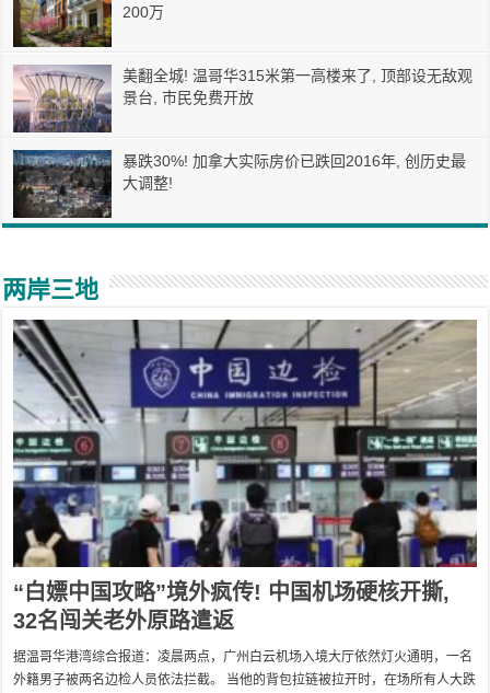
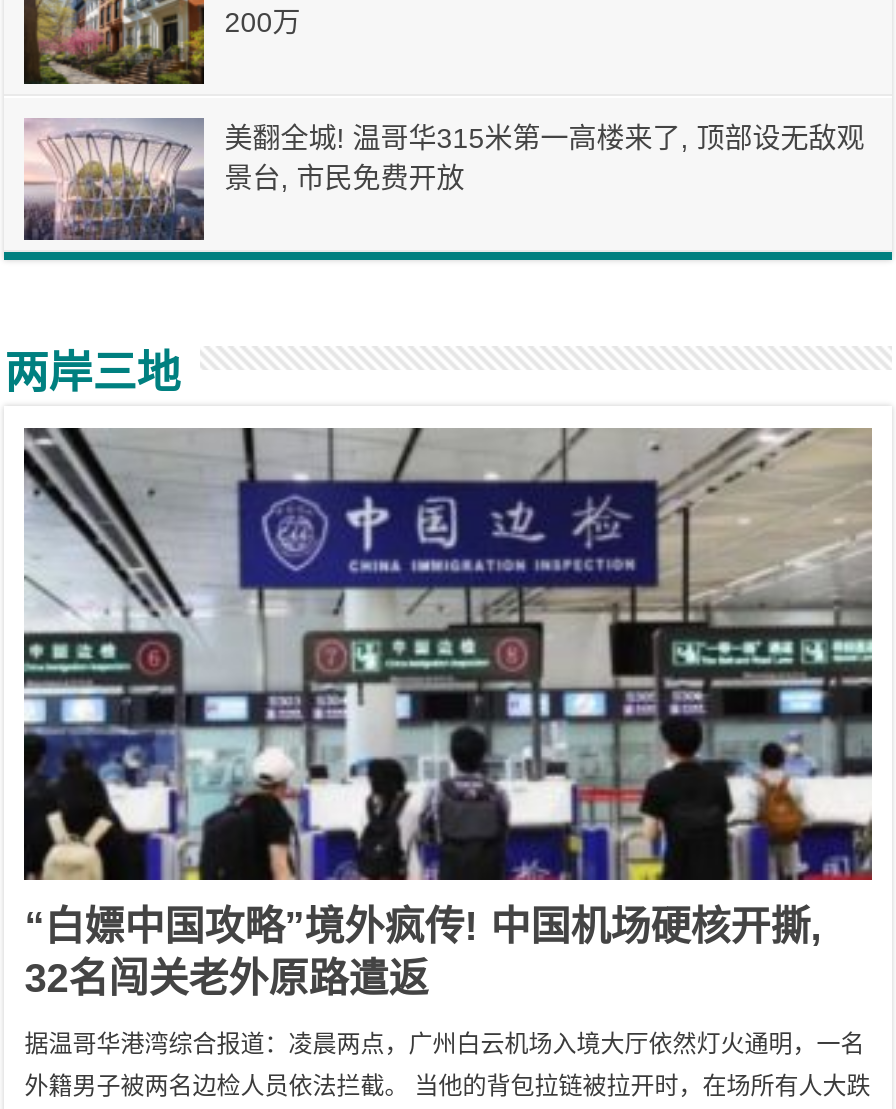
- [image]
- 暴跌30%! 加拿大实际房价已跌回2016年, 创历史最
- 大调整!
